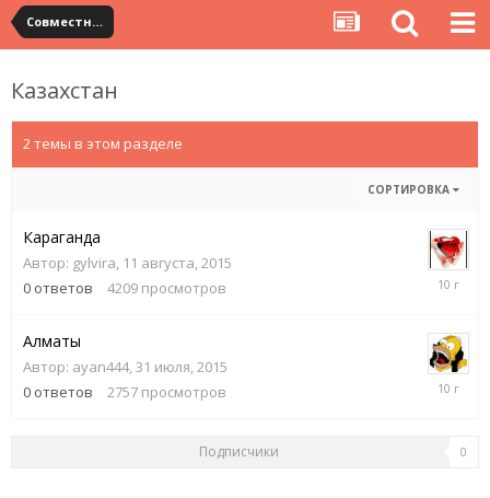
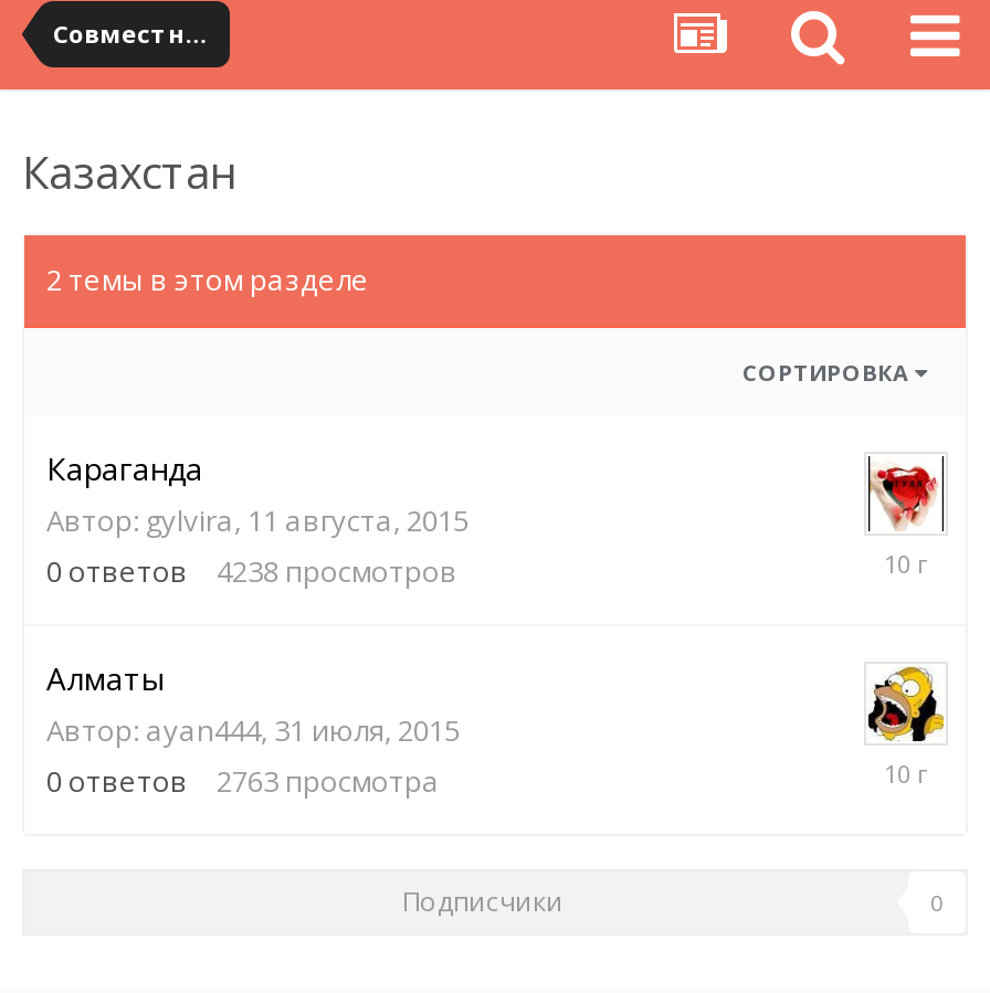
- 4209 просмотров
+ 4238 просмотров

- 2757 просмотров
+ 2763 просмотра
